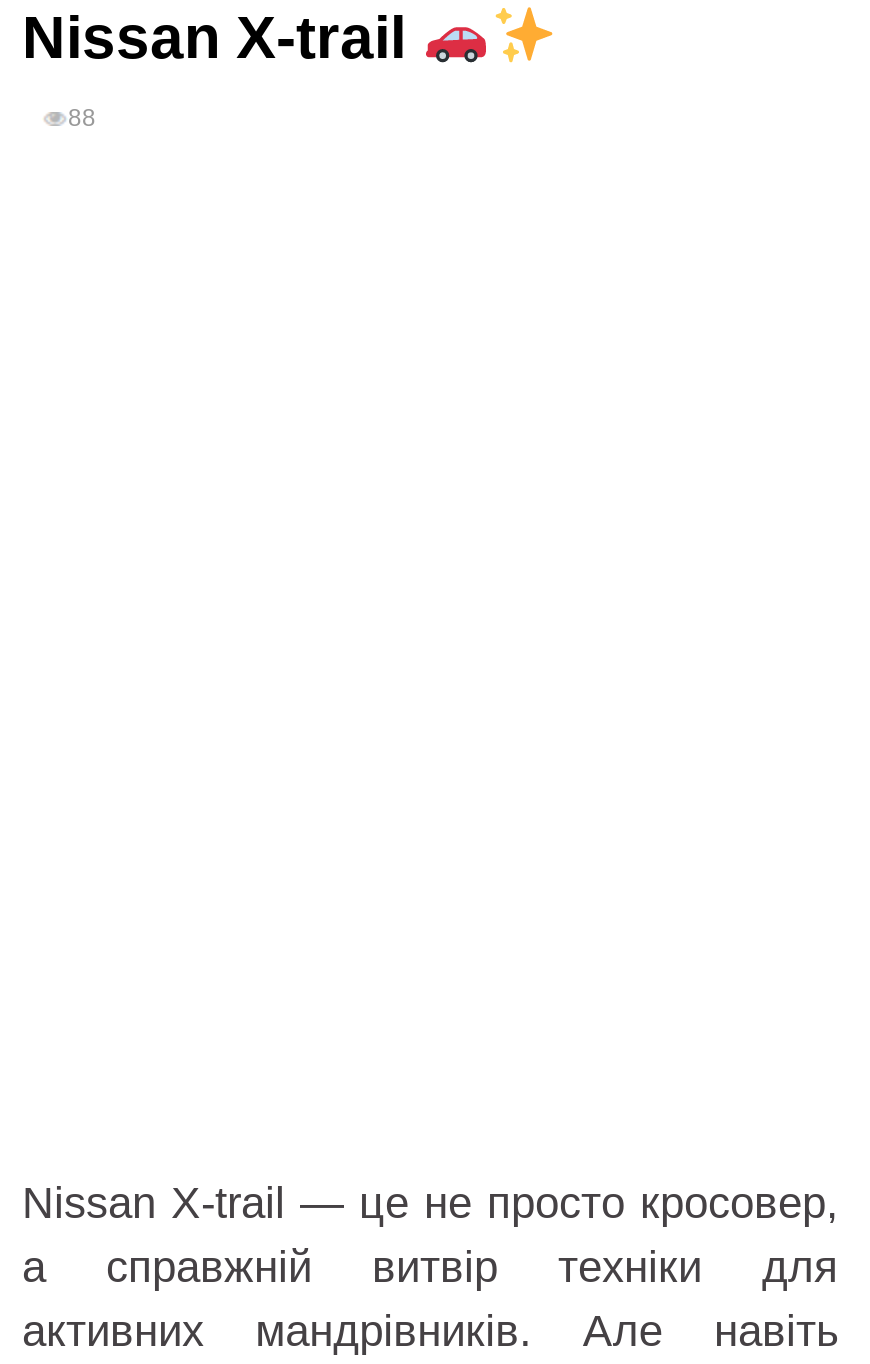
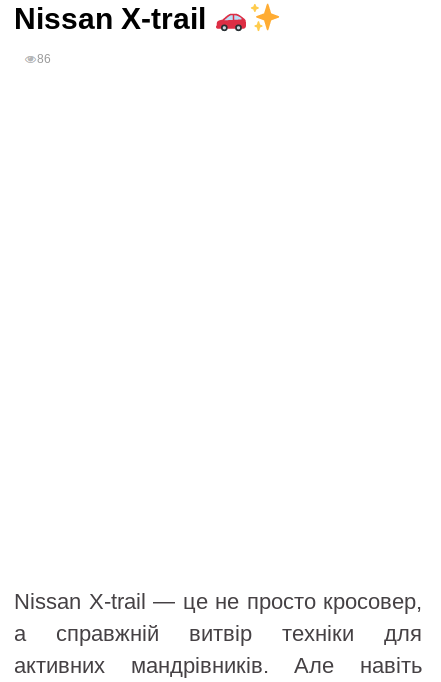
- 88
+ 86
